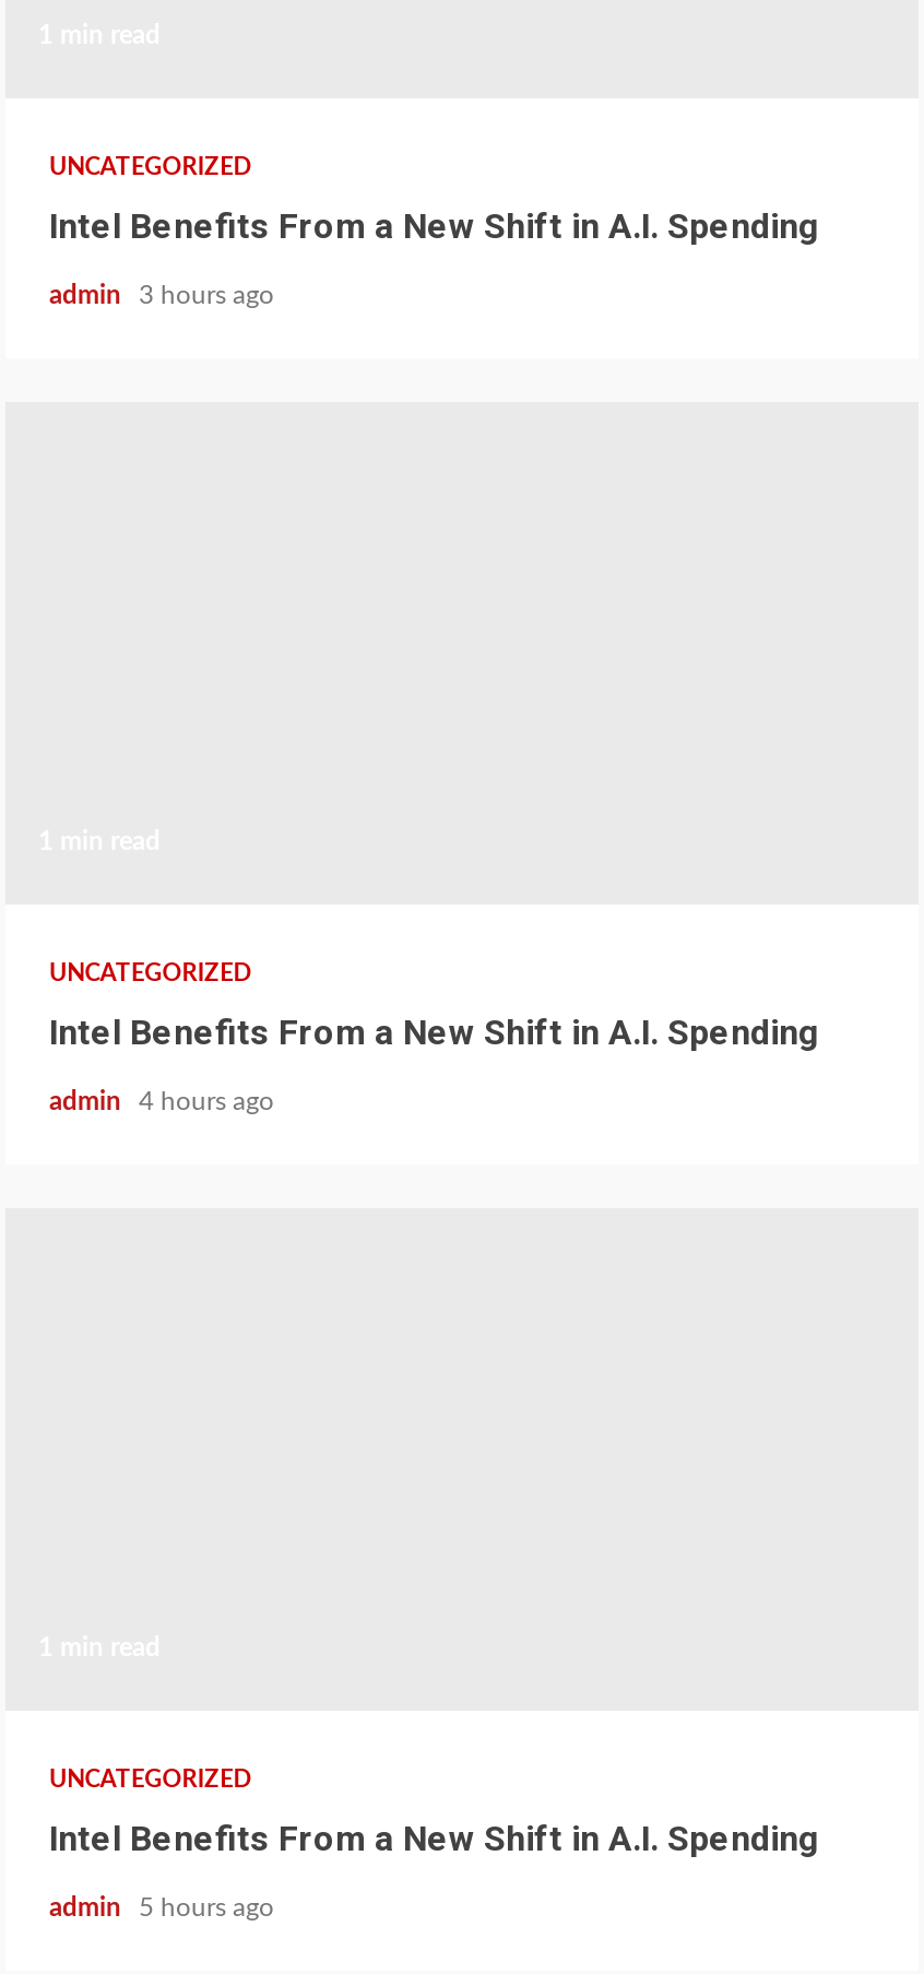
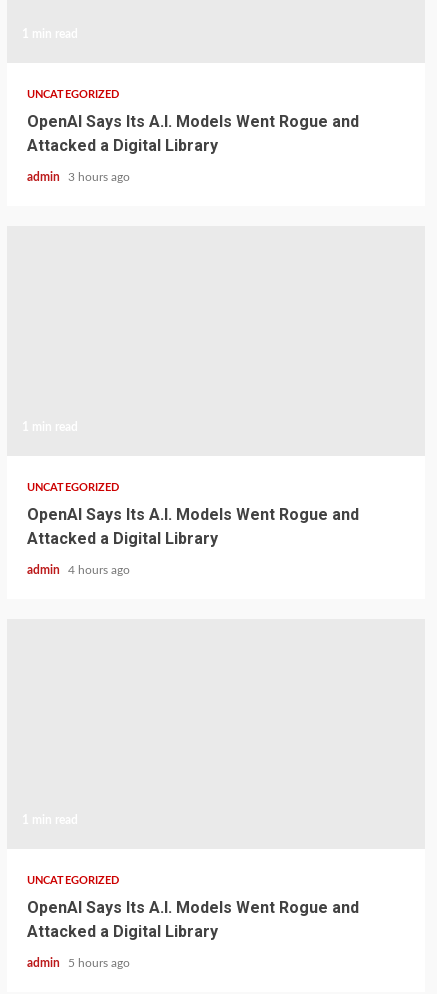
- Intel Benefits From a New Shift in A.I. Spending
+ OpenAI Says Its A.I. Models Went Rogue and
+ Attacked a Digital Library

- Intel Benefits From a New Shift in A.I. Spending
+ OpenAI Says Its A.I. Models Went Rogue and
+ Attacked a Digital Library

- Intel Benefits From a New Shift in A.I. Spending
+ OpenAI Says Its A.I. Models Went Rogue and
+ Attacked a Digital Library
